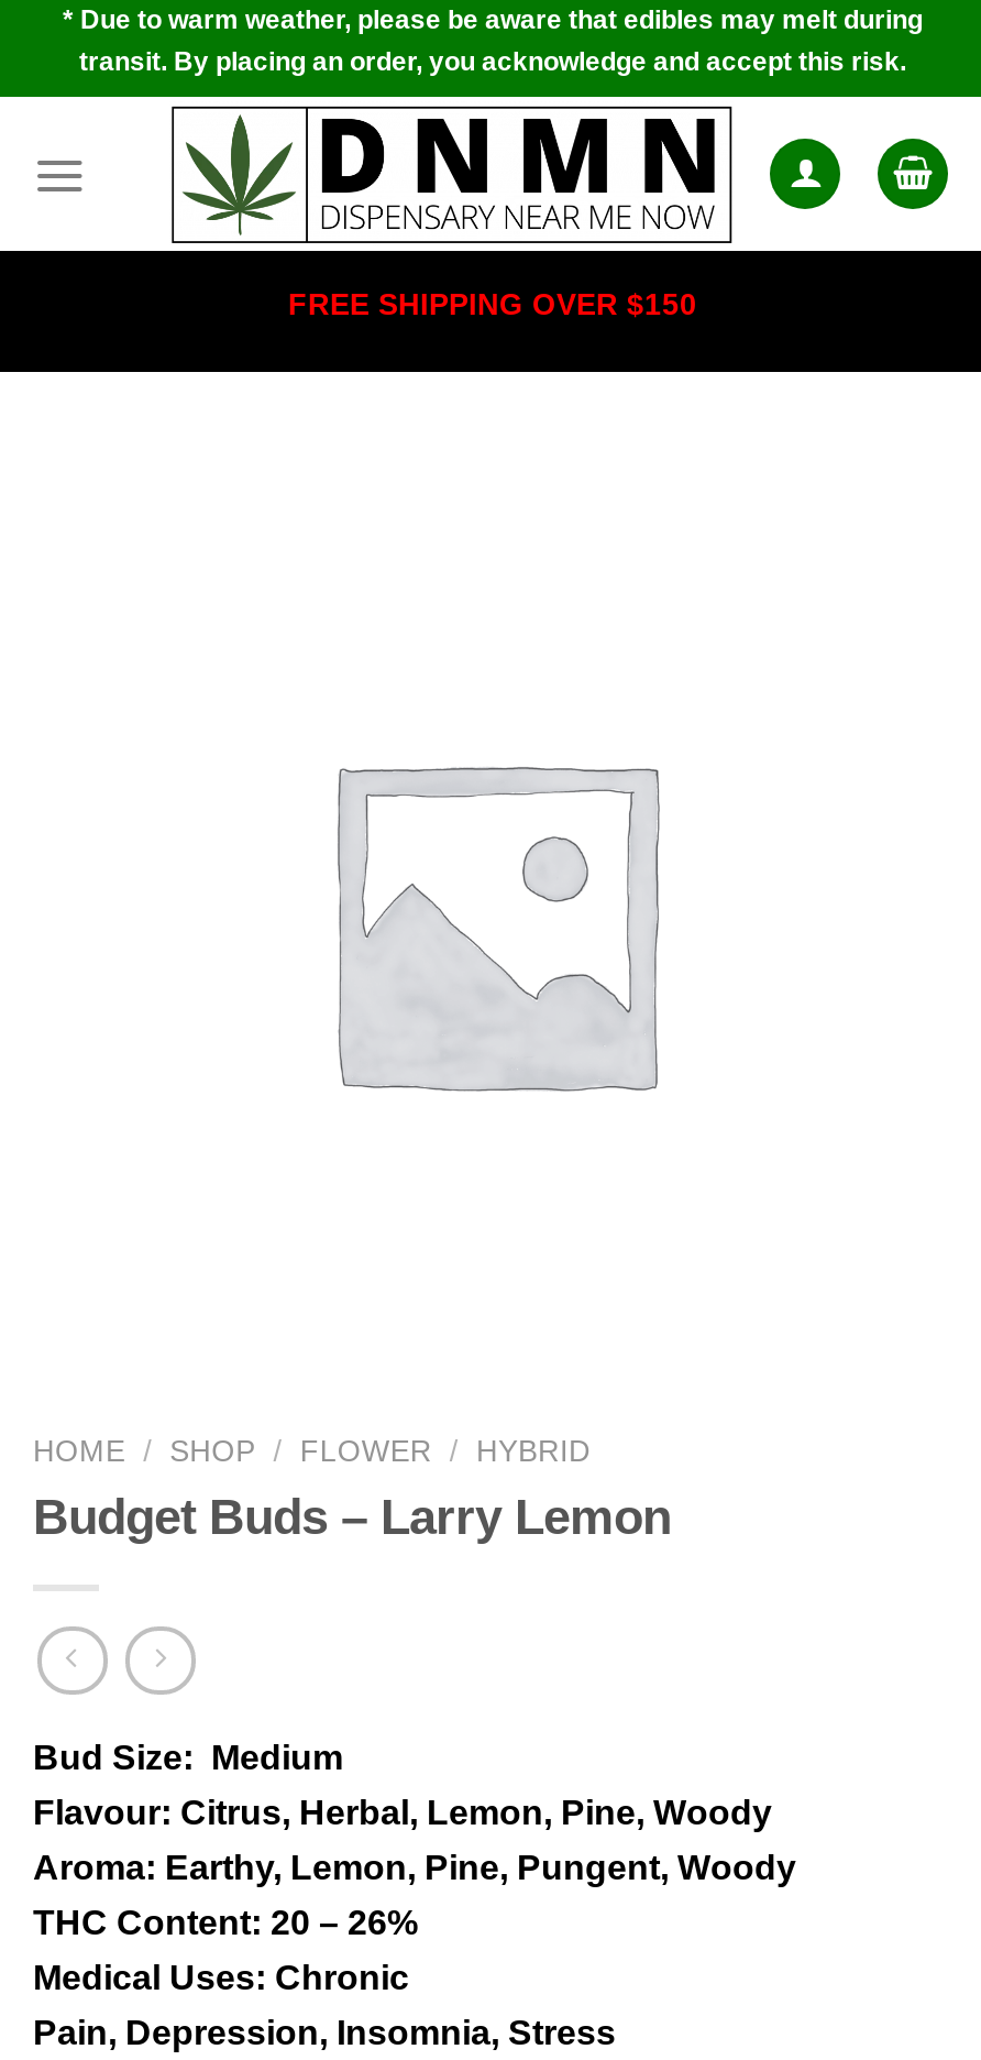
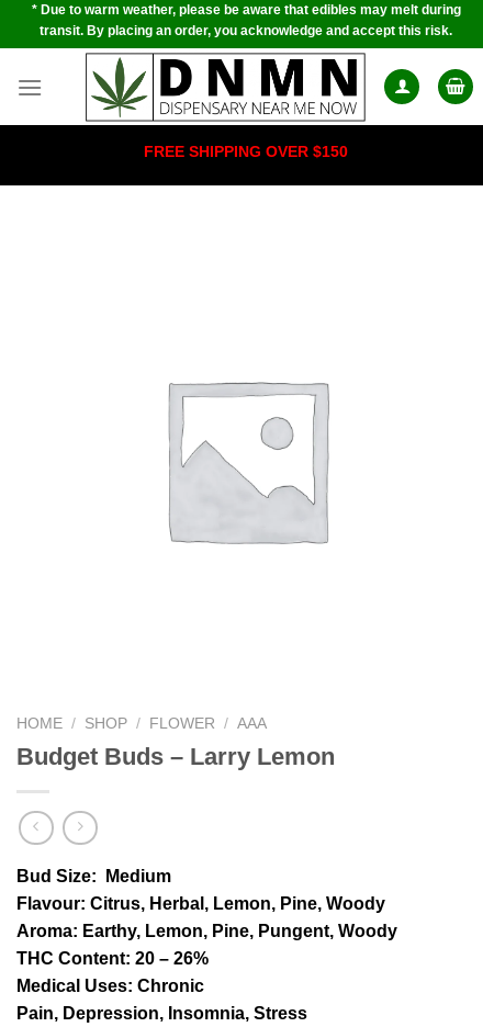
- HOME / SHOP / FLOWER / HYBRID
+ HOME / SHOP / FLOWER / AAA
